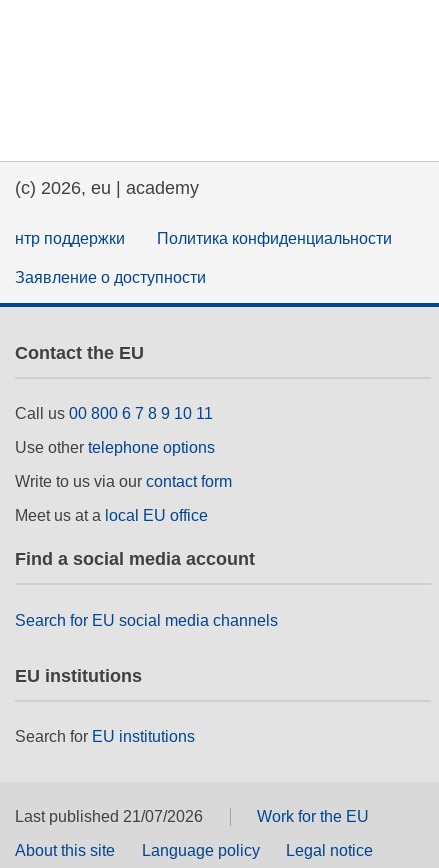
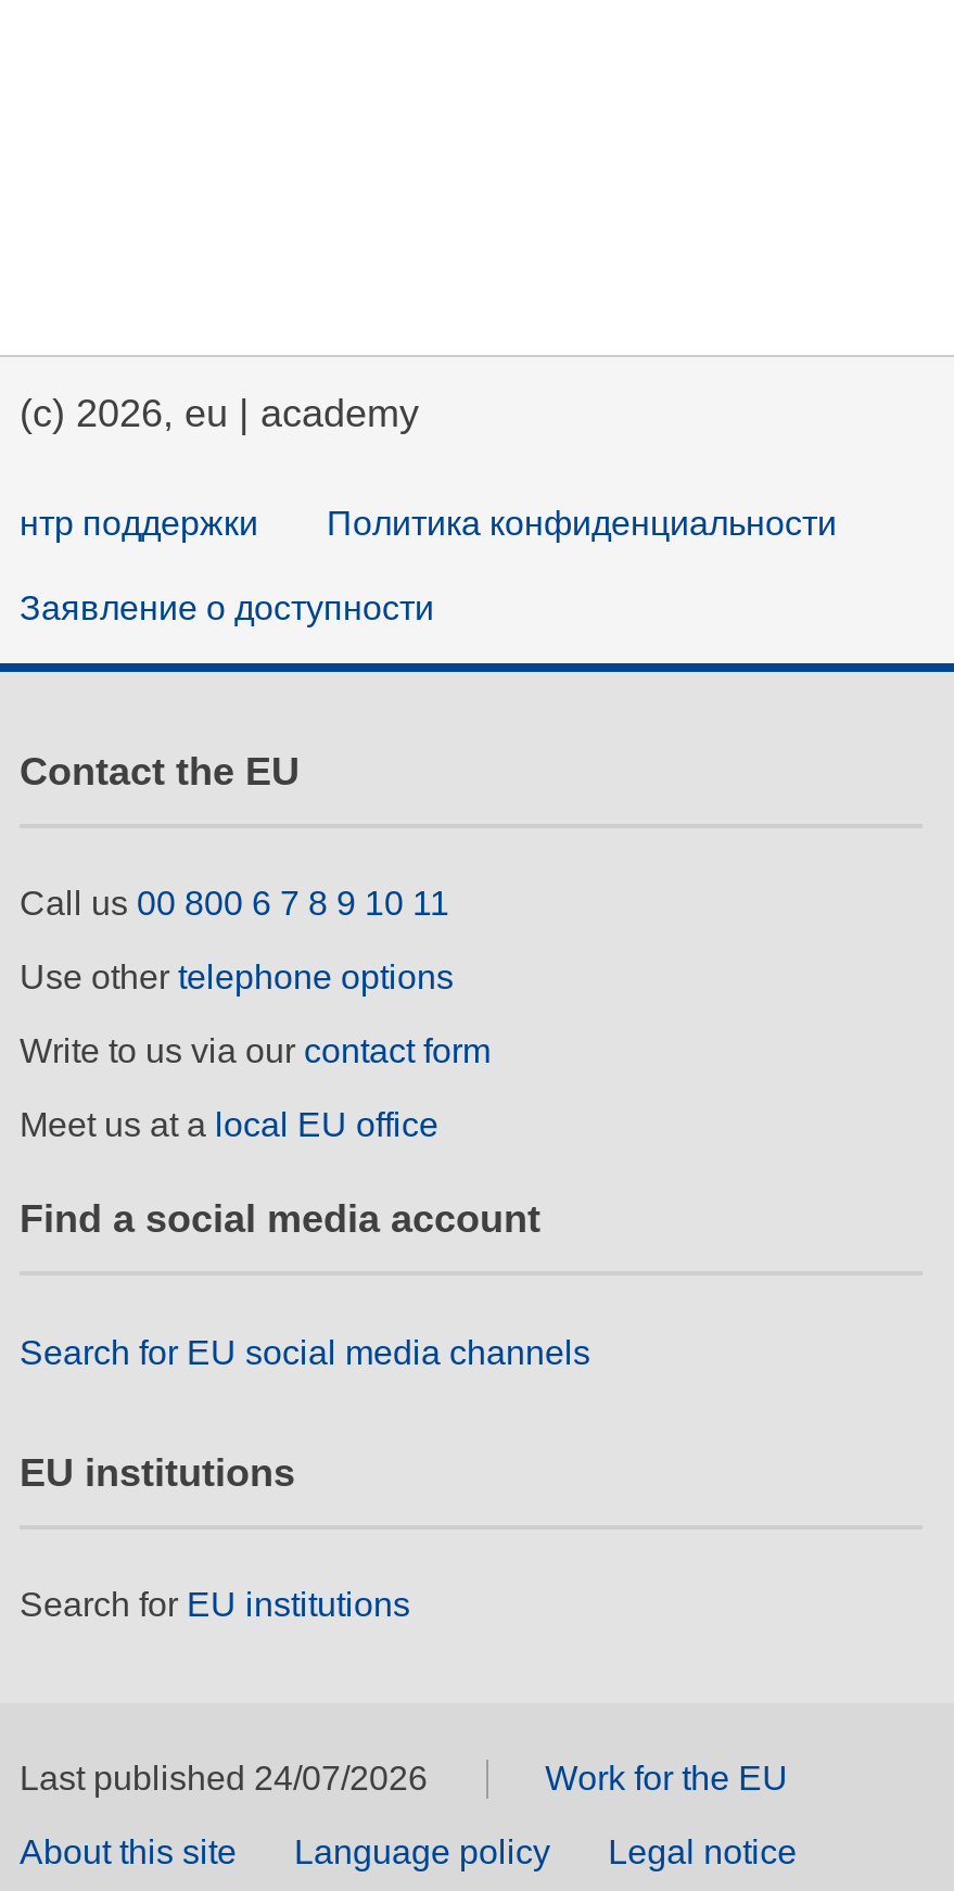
- Last published 21/07/2026
+ Last published 24/07/2026
